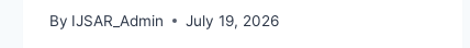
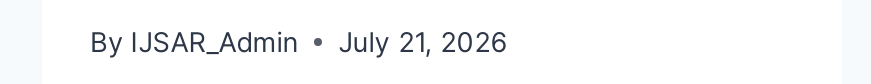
- By IJSAR_Admin July 19, 2026
+ By IJSAR_Admin July 21, 2026
